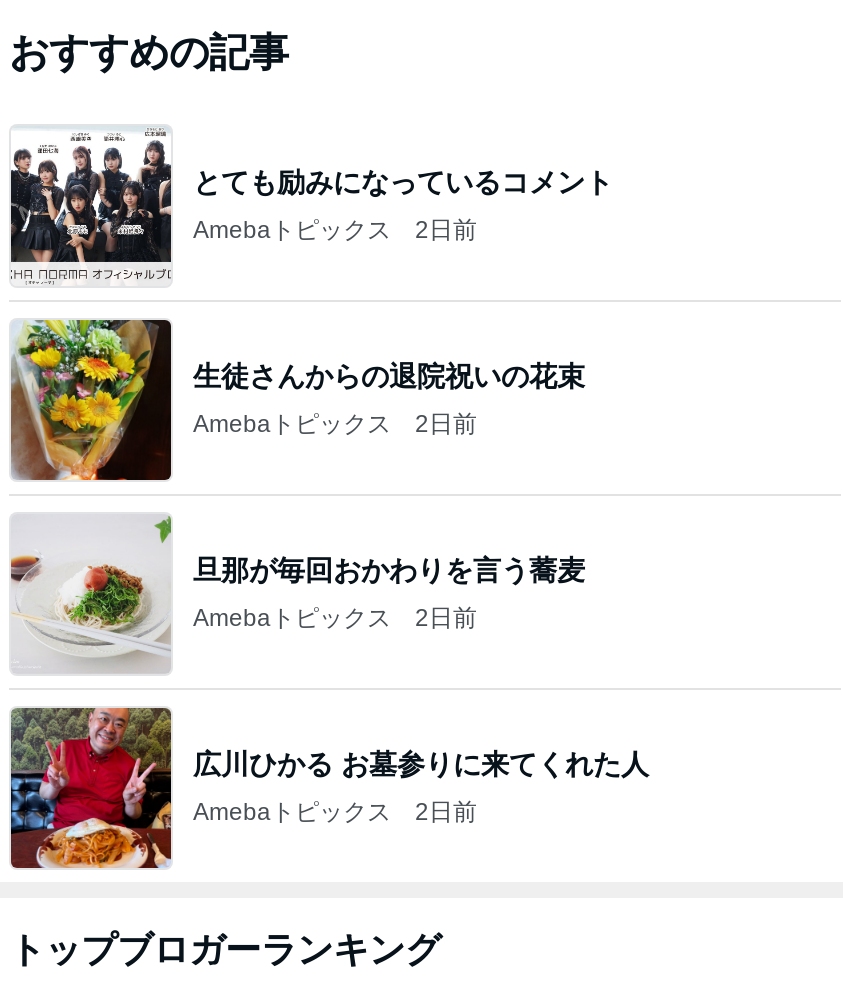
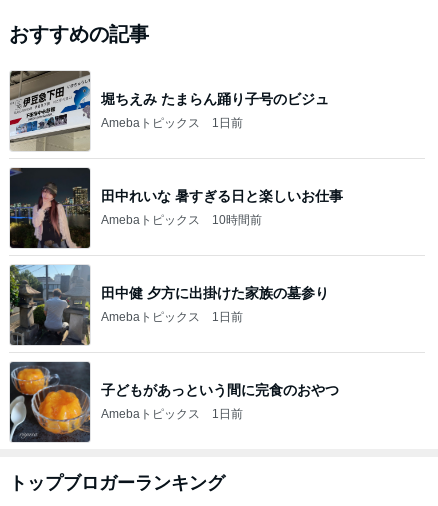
- [image]
- とても励みになっているコメント
+ [image]
+ 堀ちえみ たまらん踊り子号のビジュ

- Amebaトピックス 2日前
+ Amebaトピックス 1日前

- [image]
- 生徒さんからの退院祝いの花束
+ [image]
+ 田中れいな 暑すぎる日と楽しいお仕事

- Amebaトピックス 2日前
+ Amebaトピックス 10時間前

- [image]
- 旦那が毎回おかわりを言う蕎麦
+ [image]
+ 田中健 夕方に出掛けた家族の墓参り

- Amebaトピックス 2日前
+ Amebaトピックス 1日前

- [image]
- 広川ひかる お墓参りに来てくれた人
+ [image]
+ 子どもがあっという間に完食のおやつ

- Amebaトピックス 2日前
+ Amebaトピックス 1日前
